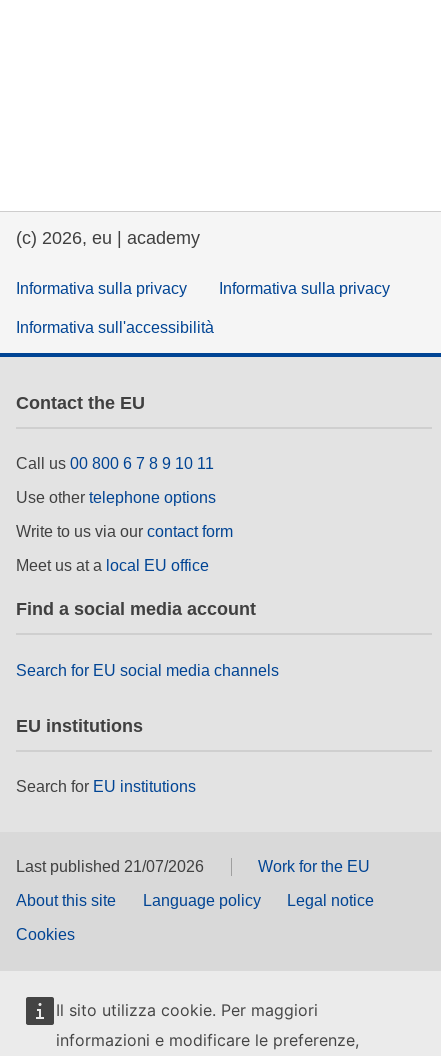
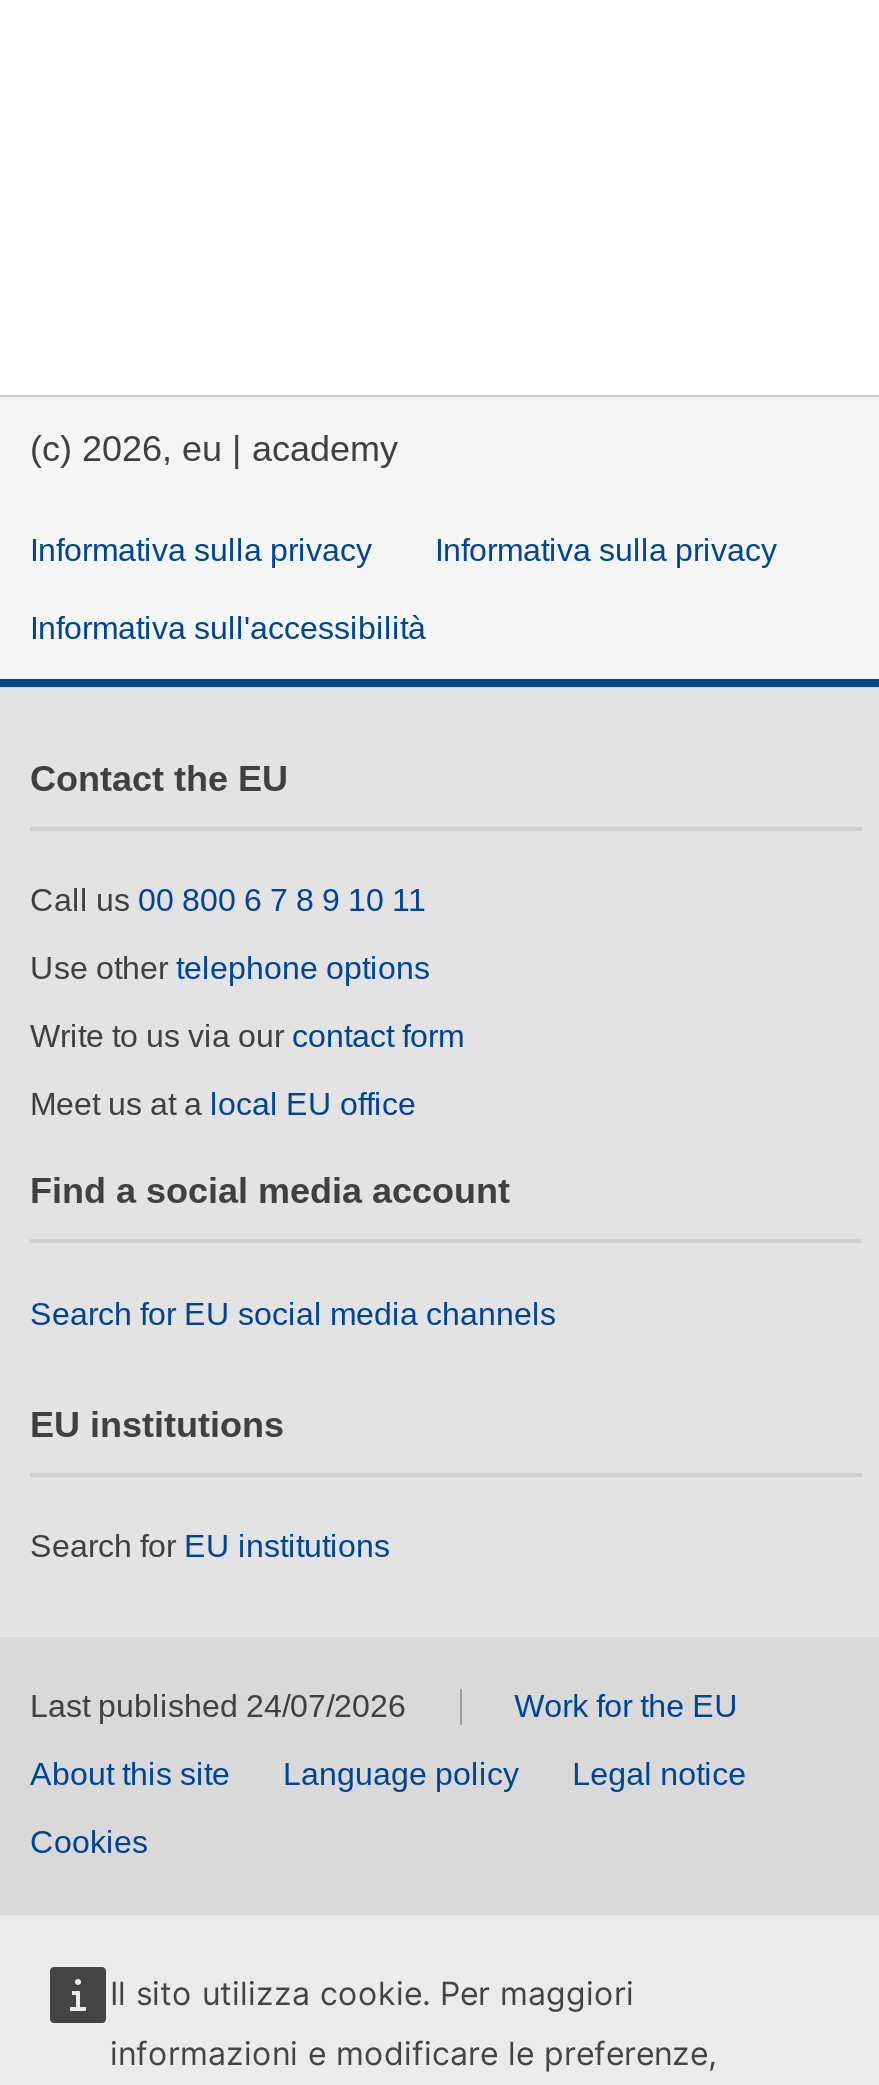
- Last published 21/07/2026
+ Last published 24/07/2026
